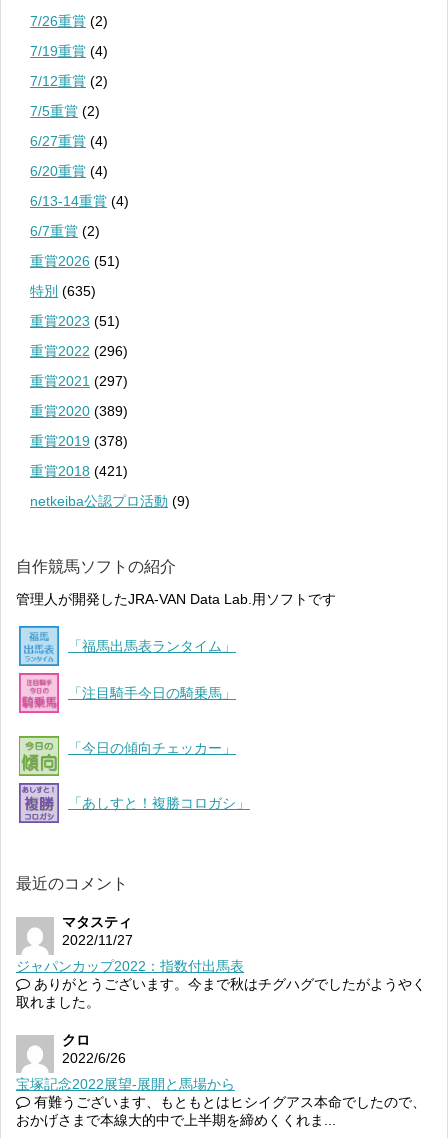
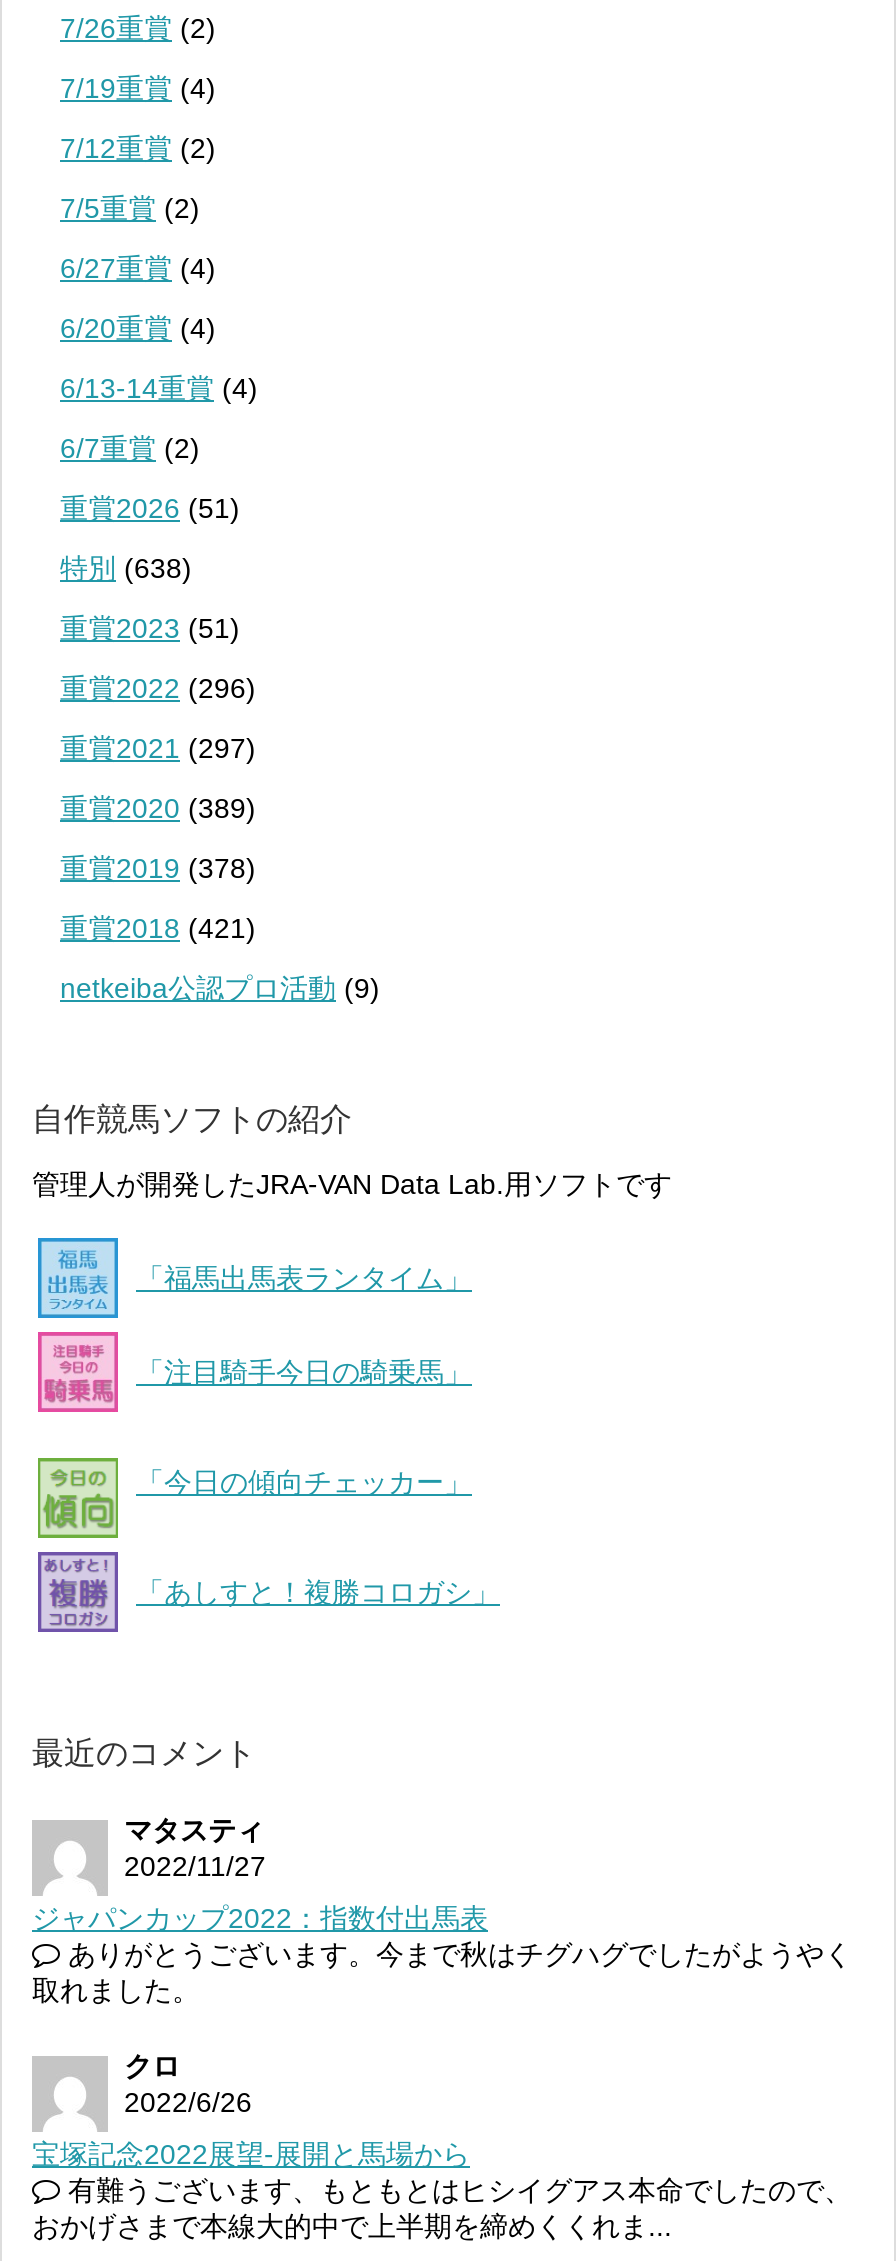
- 特別(635)
+ 特別(638)
